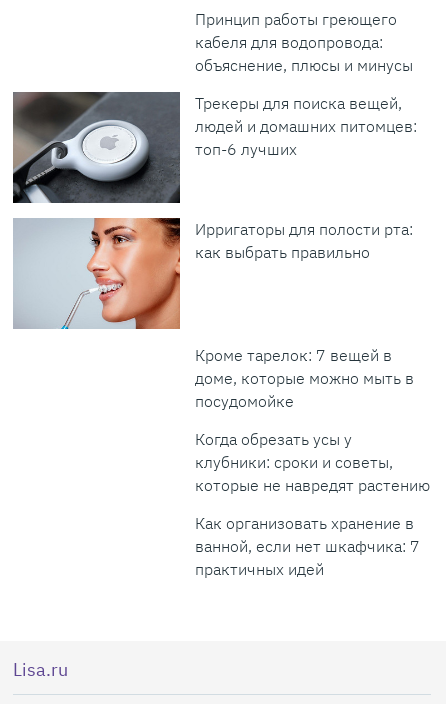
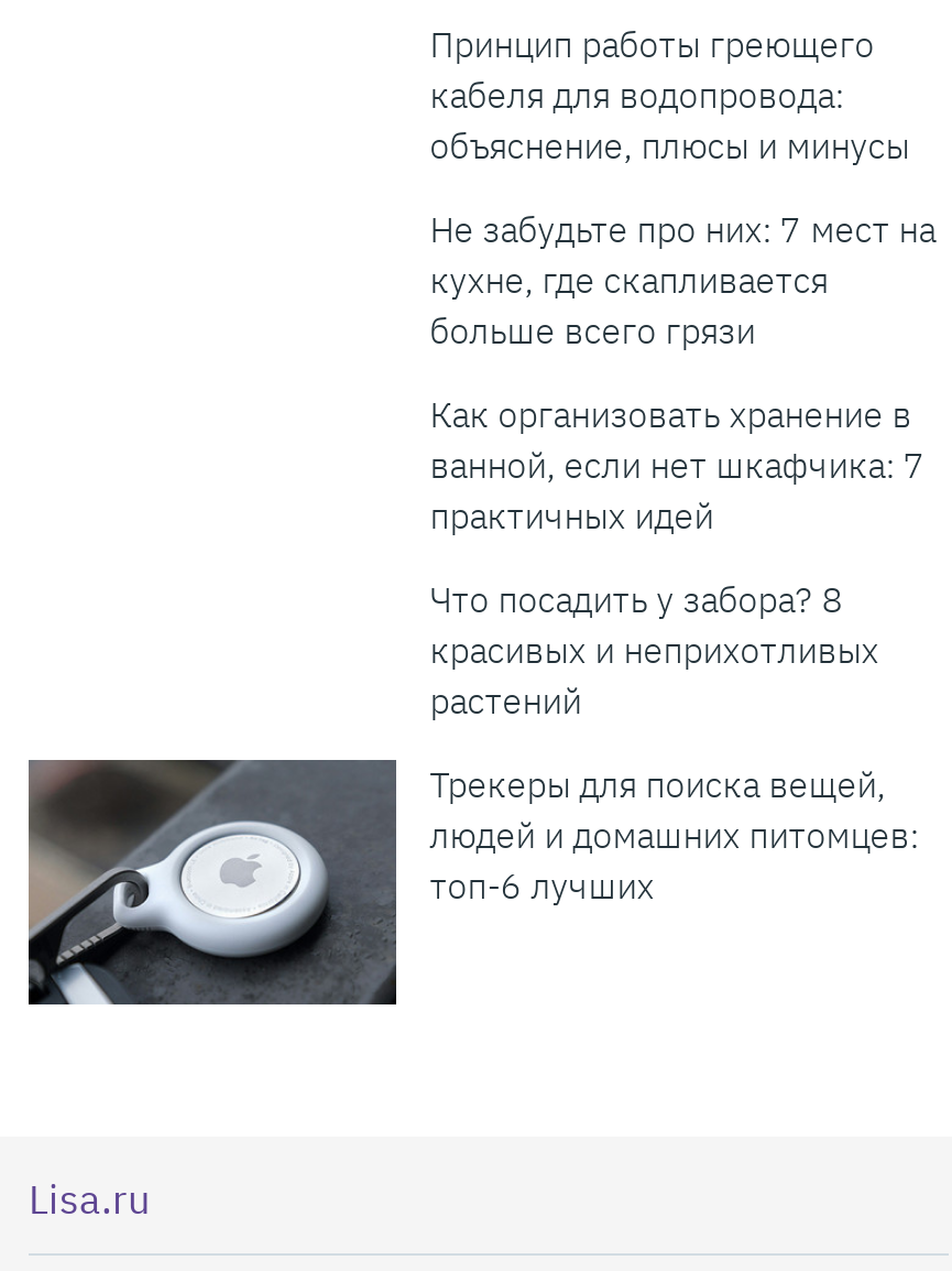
+ Не забудьте про них: 7 мест на
+ кухне, где скапливается
+ больше всего грязи
+ Что посадить у забора? 8
+ красивых и неприхотливых
+ растений

moved down: [image] | Трекеры для поиска вещей, | людей и домашних питомцев: | топ-6 лучших

- [image]
- Ирригаторы для полости рта:
- как выбрать правильно

- Кроме тарелок: 7 вещей в
- доме, которые можно мыть в
- посудомойке
- Когда обрезать усы у
- клубники: сроки и советы,
- которые не навредят растению

moved up: Как организовать хранение в | ванной, если нет шкафчика: 7 | практичных идей
